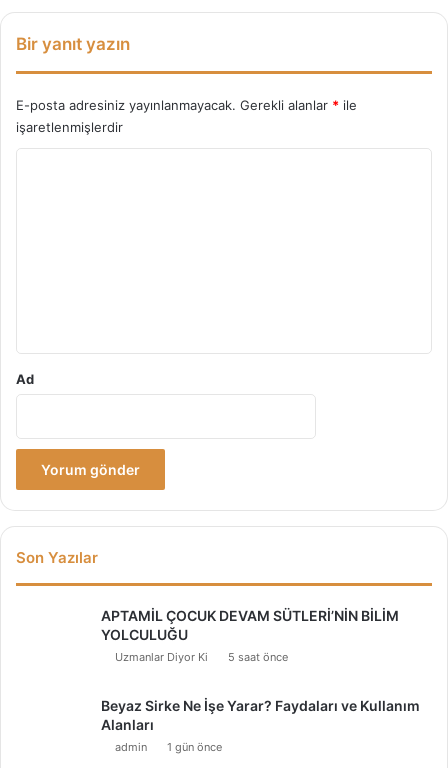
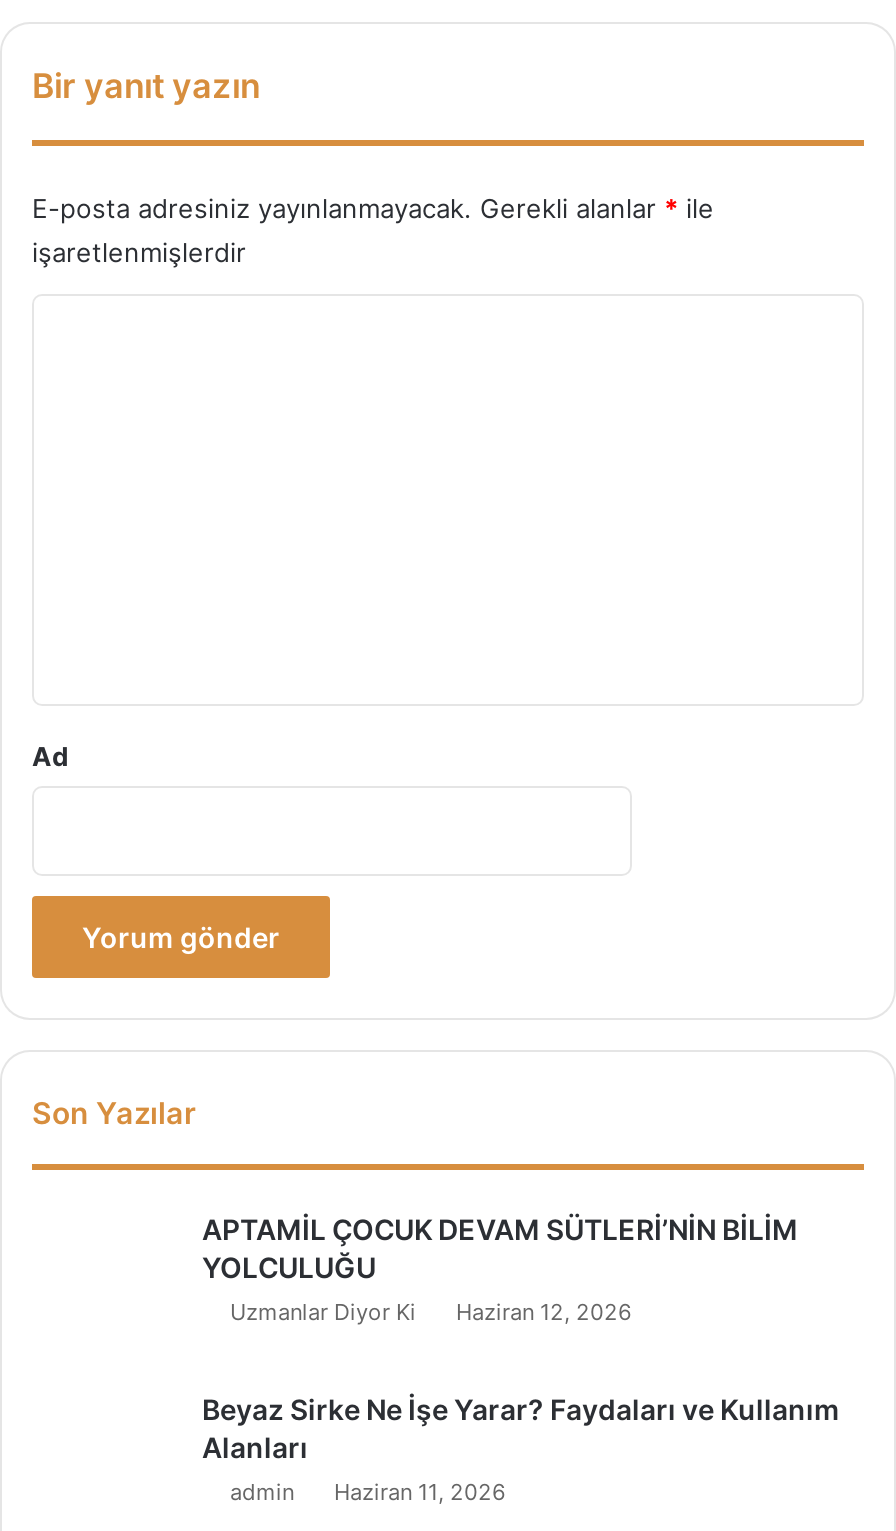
- Uzmanlar Diyor Ki 5 saat önce
+ Uzmanlar Diyor Ki Haziran 12, 2026

- admin 1 gün önce
+ admin Haziran 11, 2026
